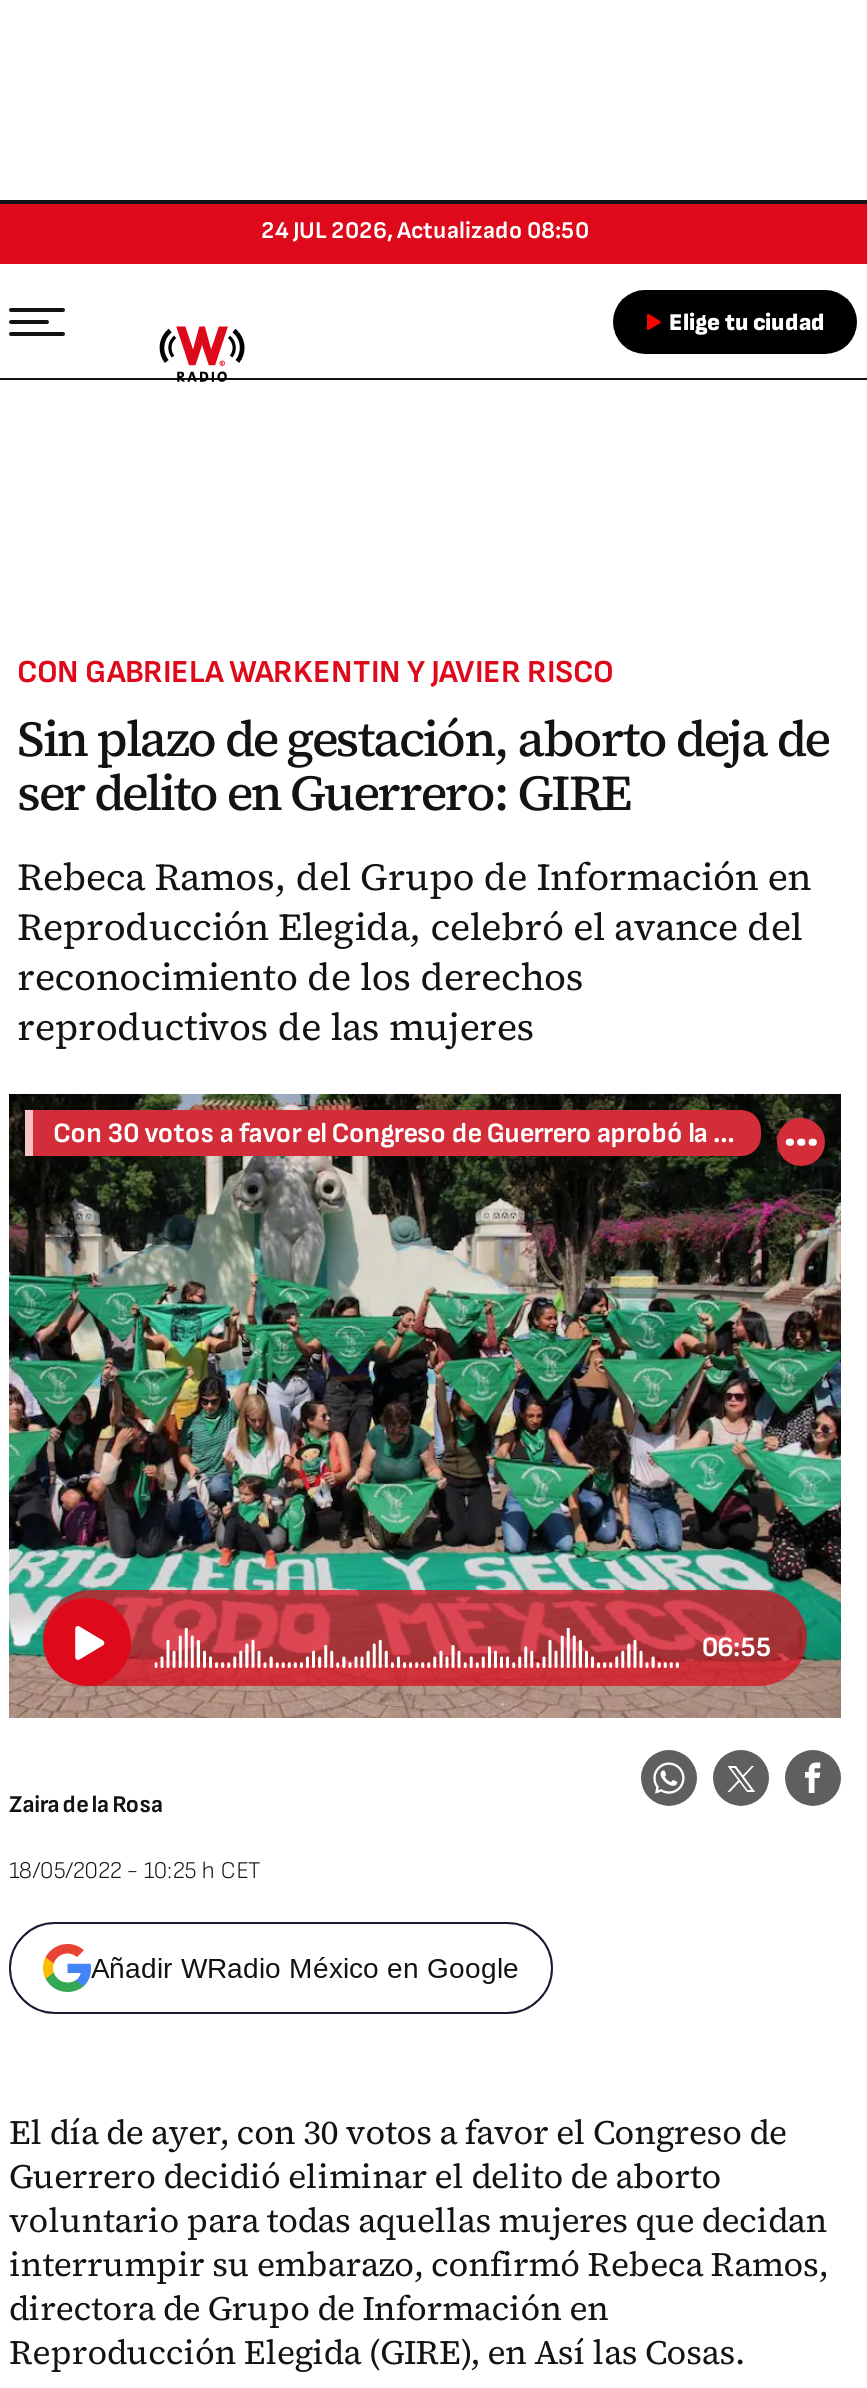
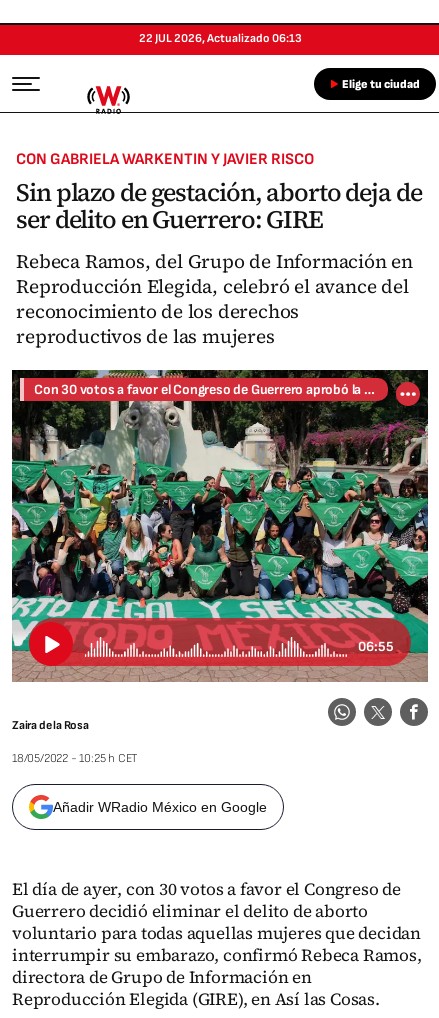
- 24 JUL 2026,Actualizado 08:50
+ 22 JUL 2026,Actualizado 06:13
